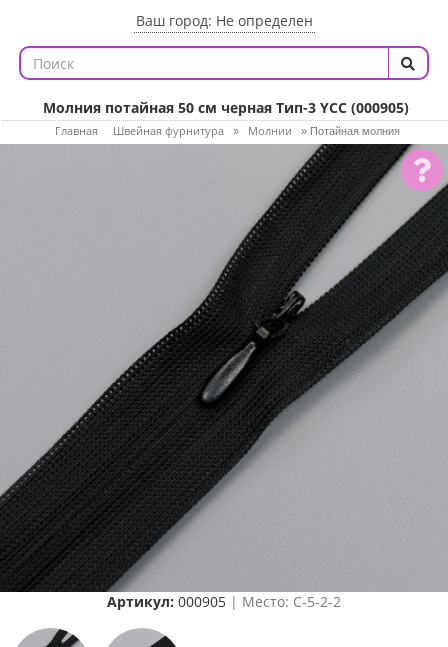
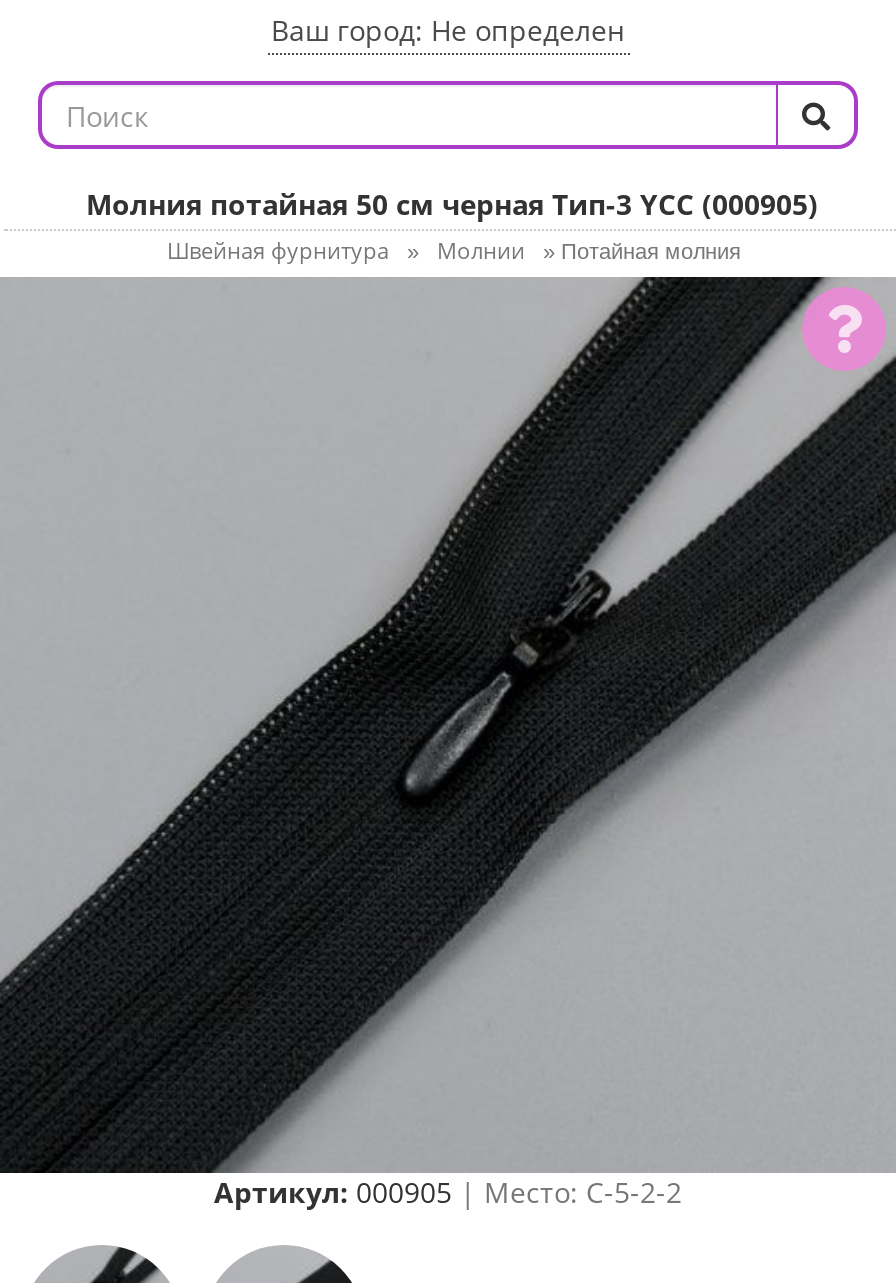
- Главная
